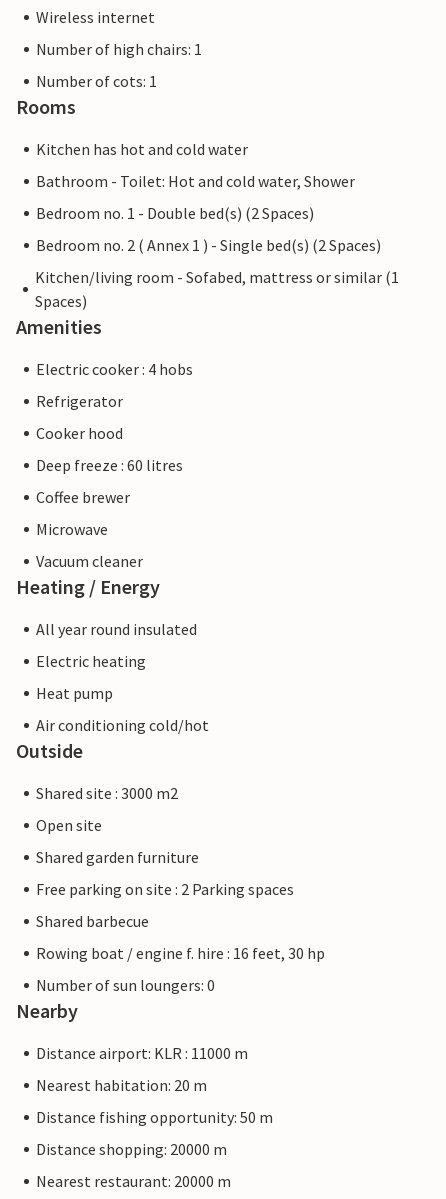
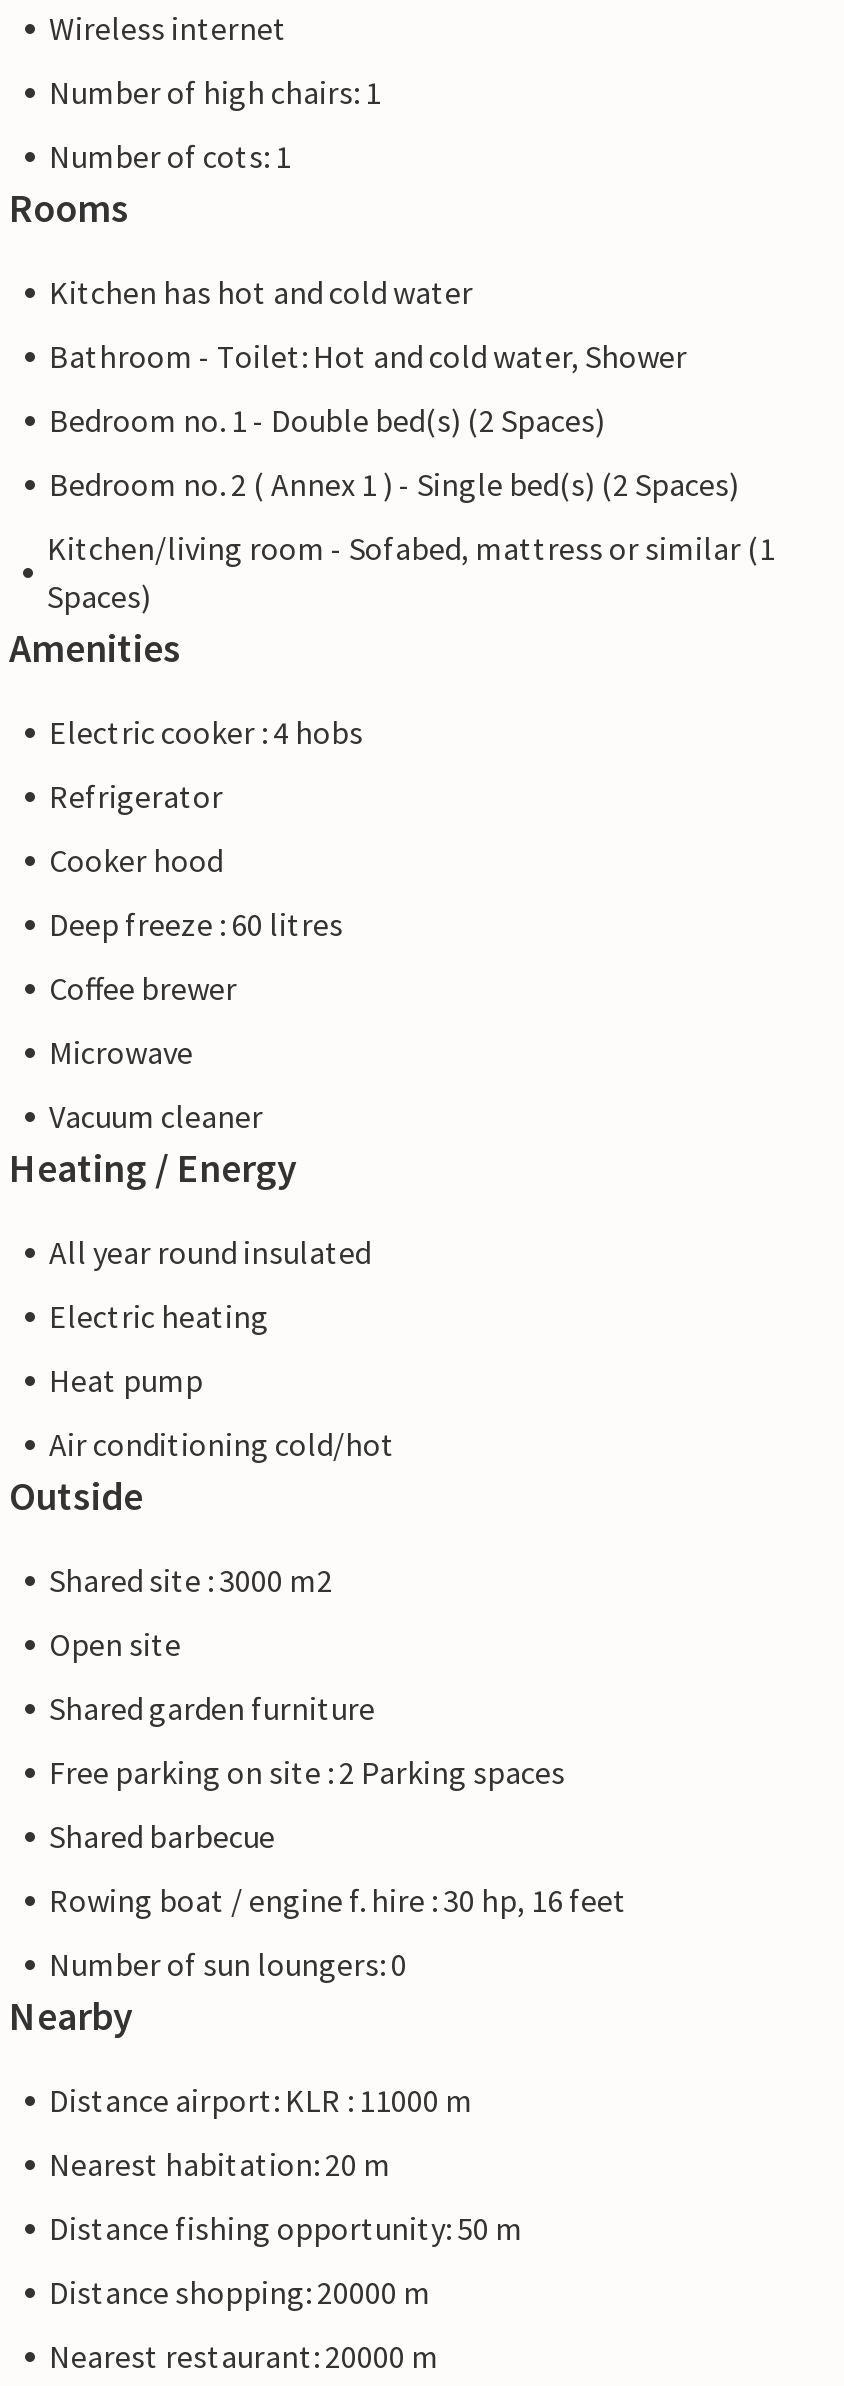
- Rowing boat / engine f. hire : 16 feet, 30 hp
+ Rowing boat / engine f. hire : 30 hp, 16 feet
